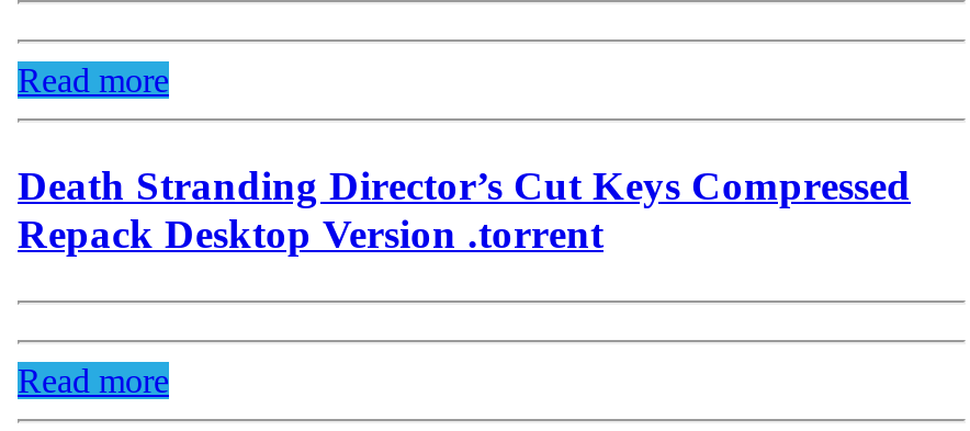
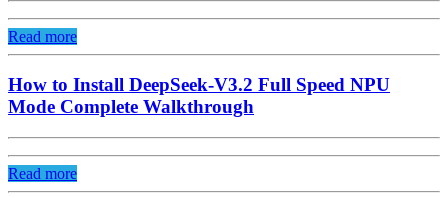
- Death Stranding Director’s Cut Keys Compressed
- Repack Desktop Version .torrent
+ How to Install DeepSeek-V3.2 Full Speed NPU
+ Mode Complete Walkthrough
